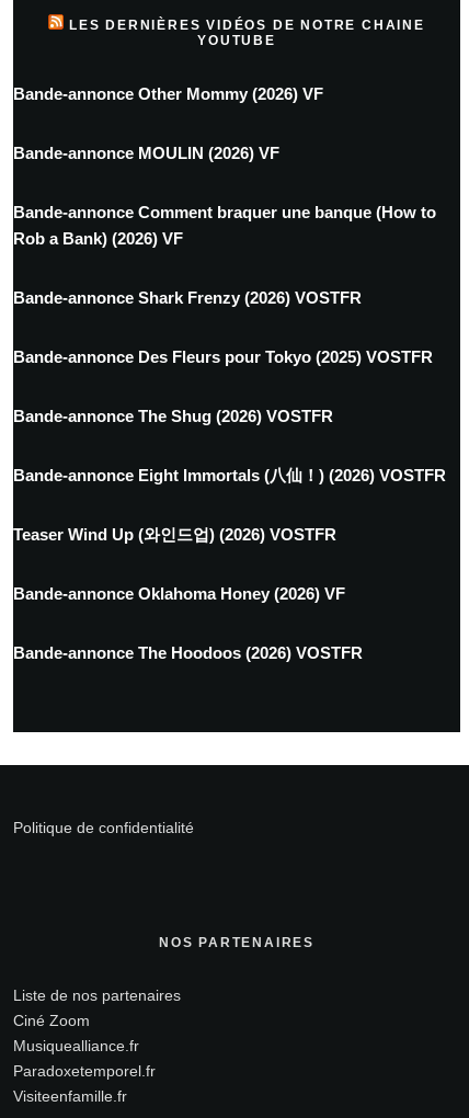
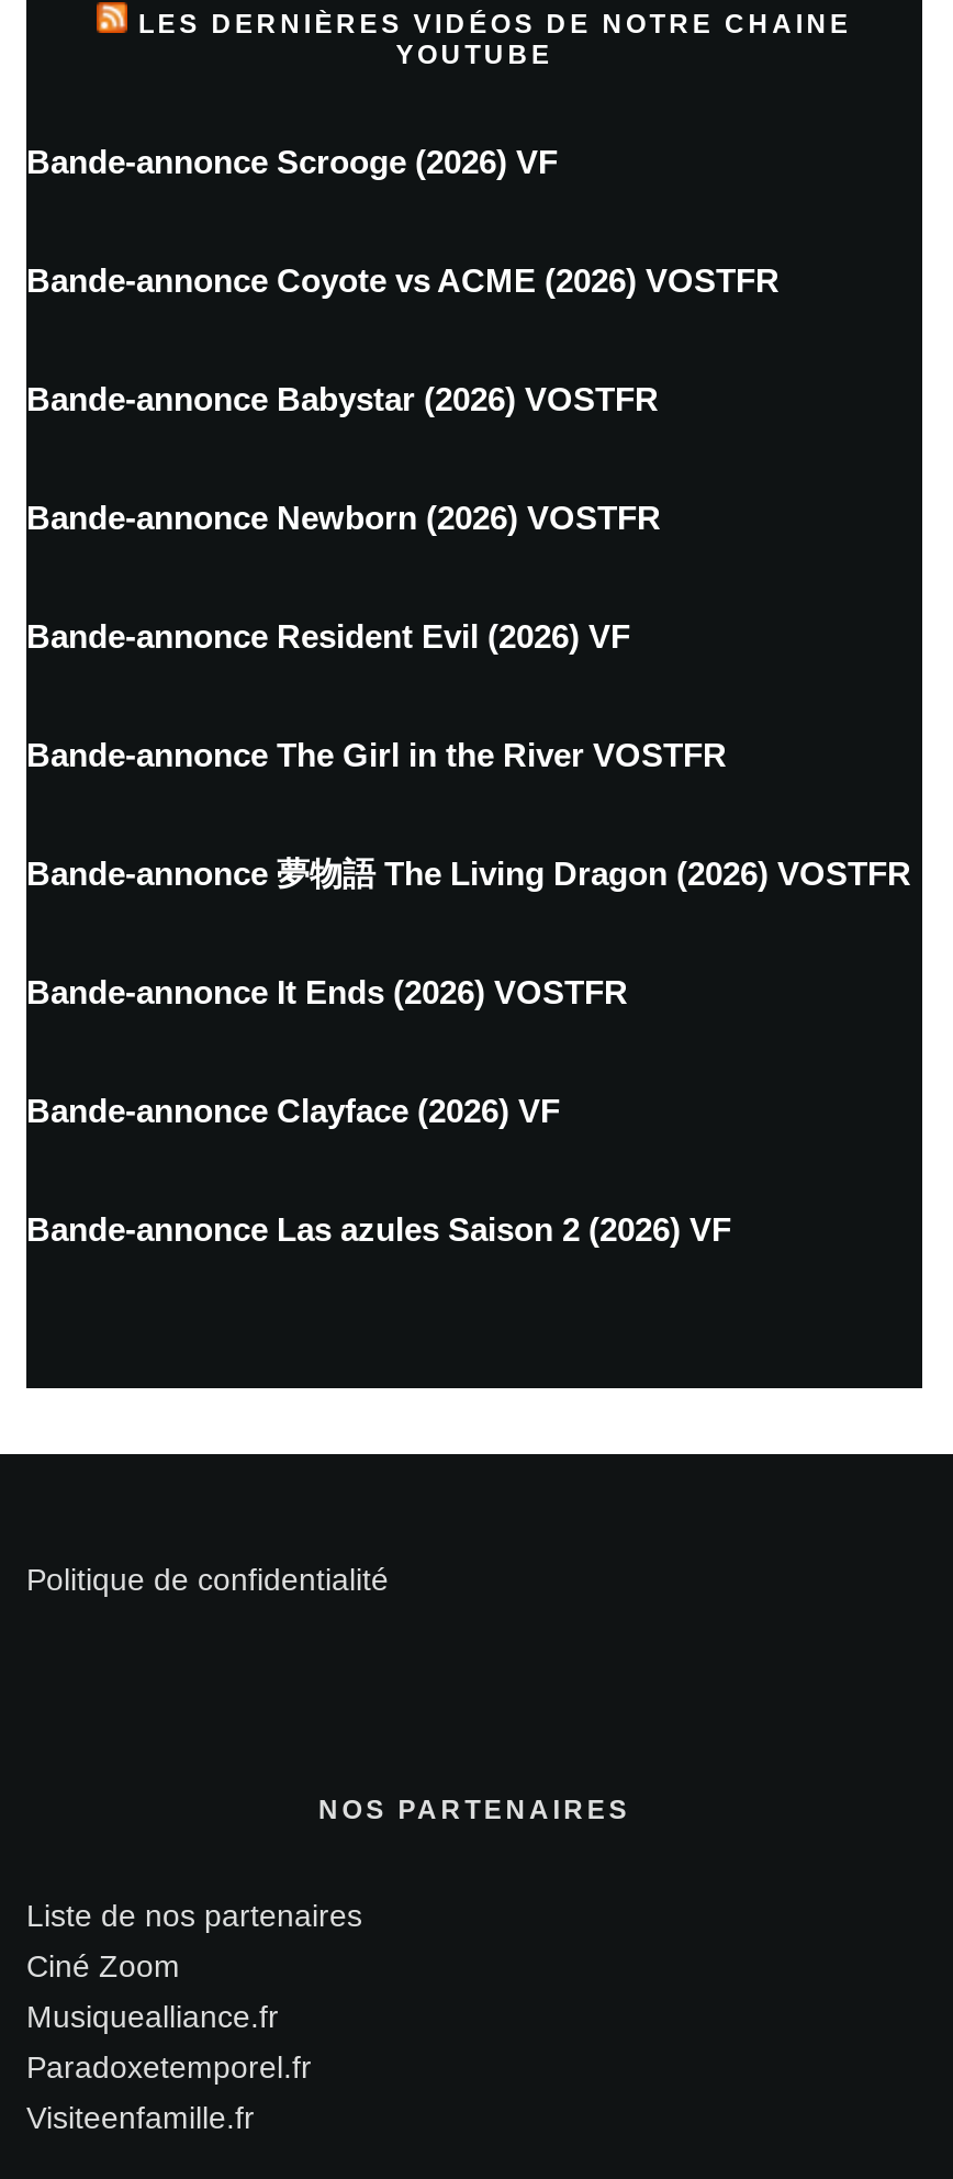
- Bande-annonce Other Mommy (2026) VF
+ Bande-annonce Scrooge (2026) VF

- Bande-annonce MOULIN (2026) VF
+ Bande-annonce Coyote vs ACME (2026) VOSTFR

- Bande-annonce Comment braquer une banque (How to
- Rob a Bank) (2026) VF
+ Bande-annonce Babystar (2026) VOSTFR

- Bande-annonce Shark Frenzy (2026) VOSTFR
+ Bande-annonce Newborn (2026) VOSTFR

- Bande-annonce Des Fleurs pour Tokyo (2025) VOSTFR
+ Bande-annonce Resident Evil (2026) VF

- Bande-annonce The Shug (2026) VOSTFR
+ Bande-annonce The Girl in the River VOSTFR

- Bande-annonce Eight Immortals (八仙！) (2026) VOSTFR
+ Bande-annonce 夢物語 The Living Dragon (2026) VOSTFR

- Teaser Wind Up (와인드업) (2026) VOSTFR
+ Bande-annonce It Ends (2026) VOSTFR

- Bande-annonce Oklahoma Honey (2026) VF
+ Bande-annonce Clayface (2026) VF

- Bande-annonce The Hoodoos (2026) VOSTFR
+ Bande-annonce Las azules Saison 2 (2026) VF
